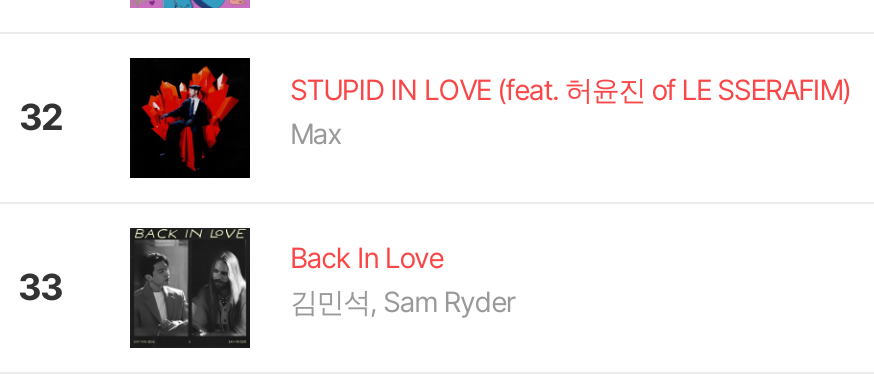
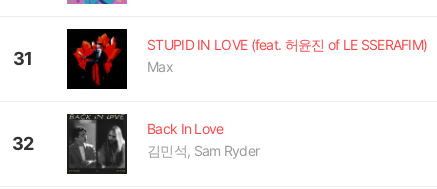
- 32
+ 31

- 33
+ 32
